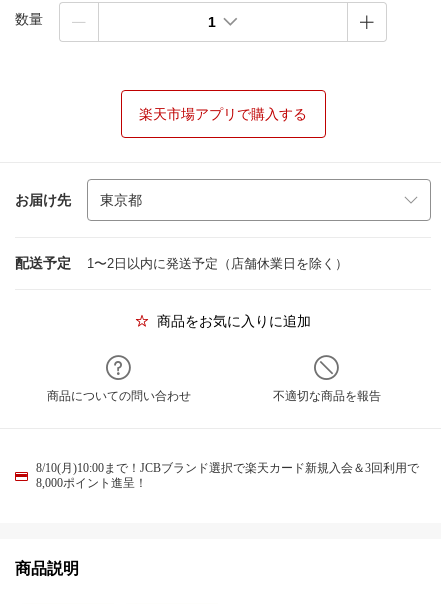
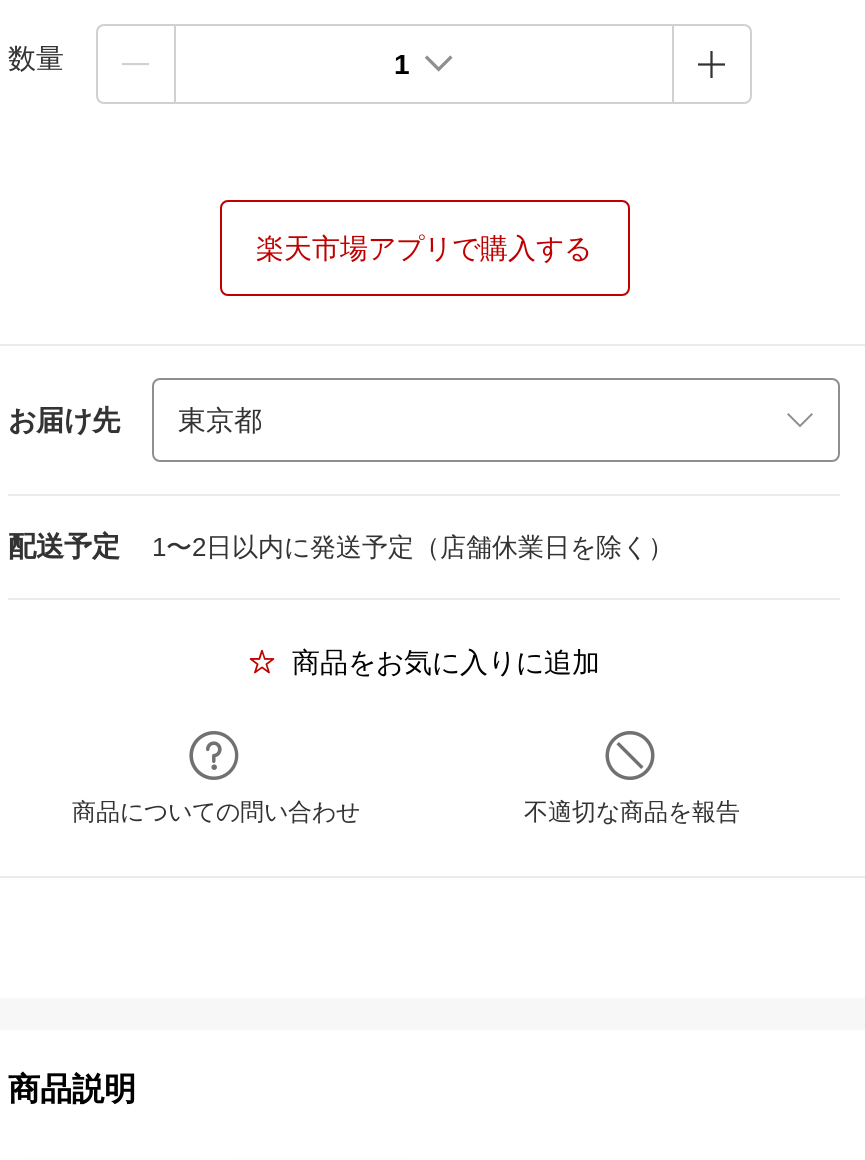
- 8/10(月)10:00まで！JCBブランド選択で楽天カード新規入会＆3回利用で
- 8,000ポイント進呈！
